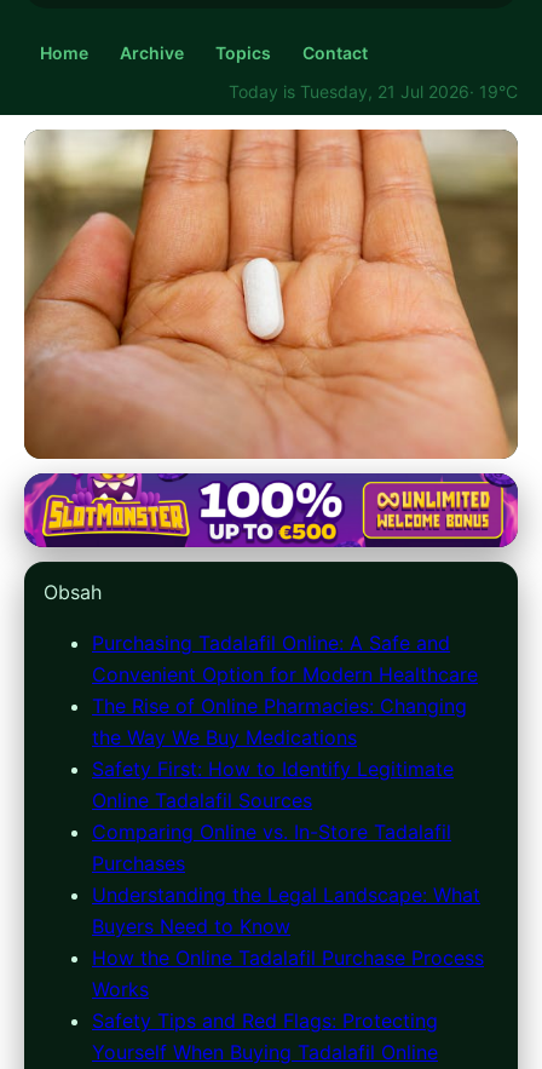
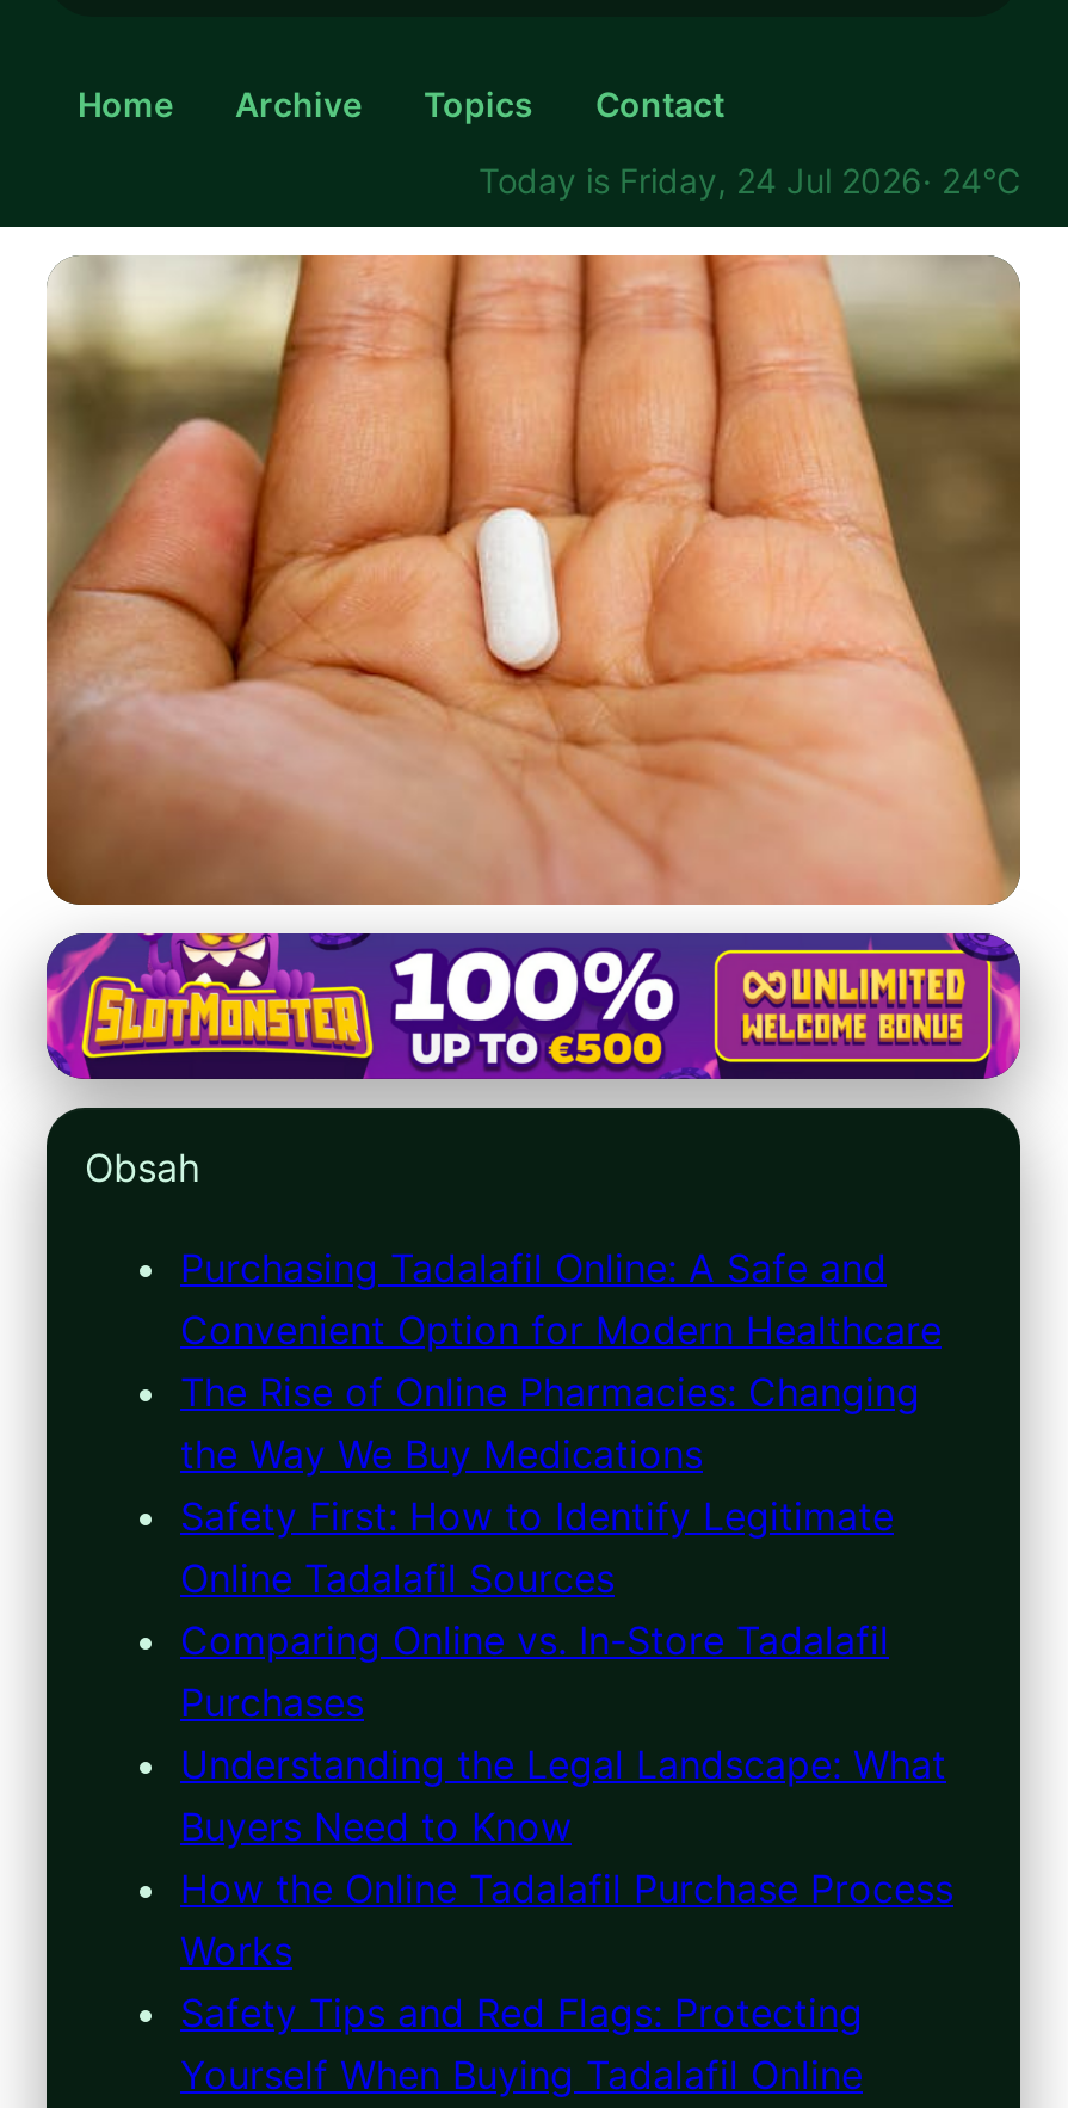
- Today is Tuesday, 21 Jul 2026 · 19°C
+ Today is Friday, 24 Jul 2026 · 24°C
